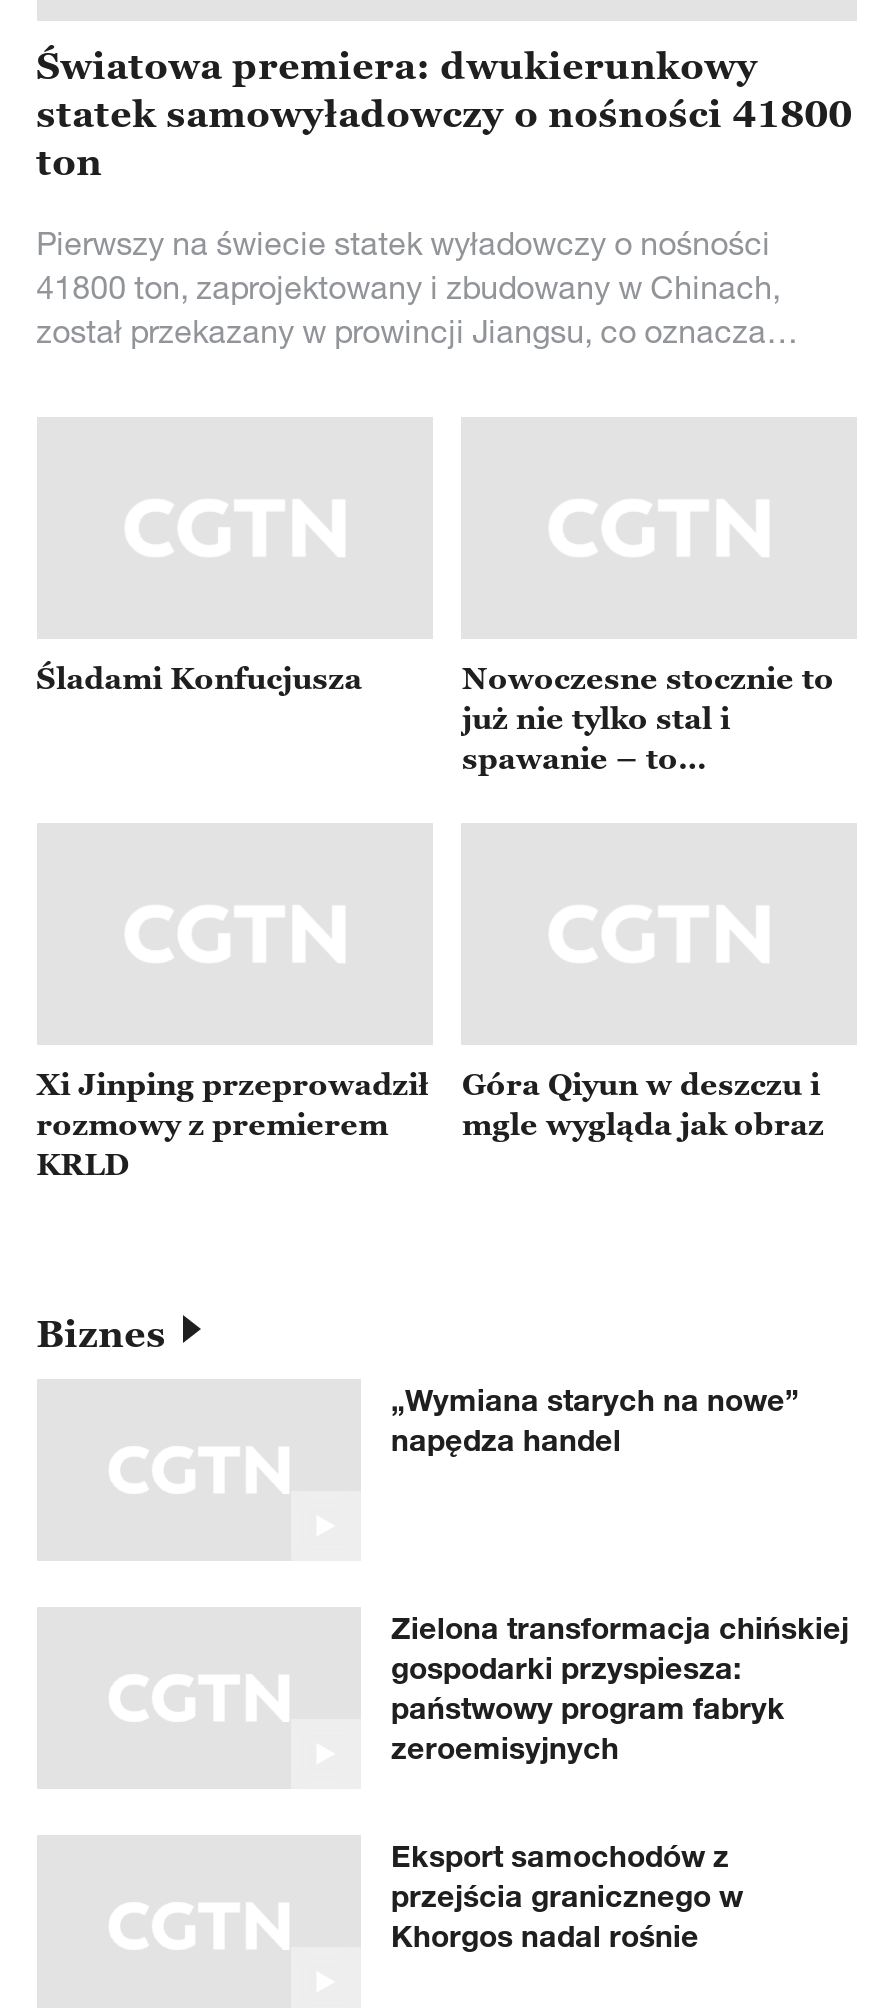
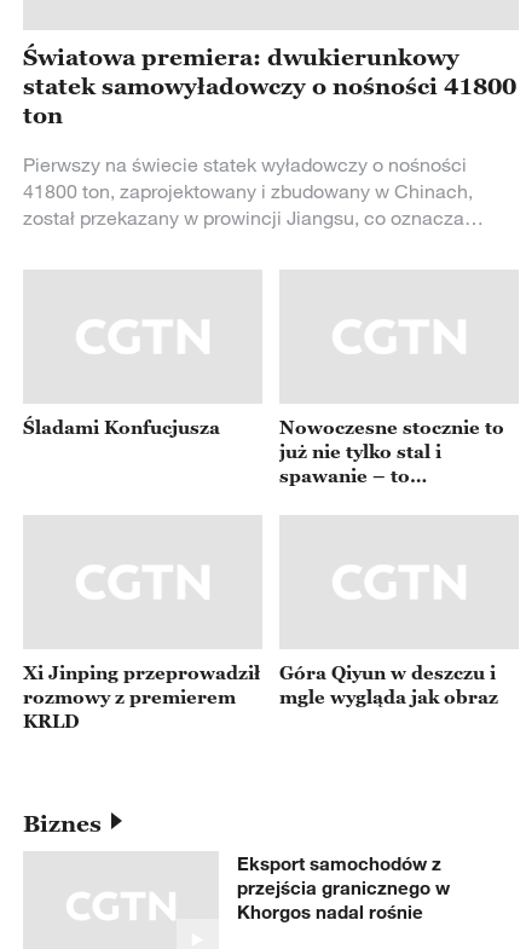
- „Wymiana starych na nowe”
- napędza handel

- Zielona transformacja chińskiej
- gospodarki przyspiesza:
- państwowy program fabryk
- zeroemisyjnych
